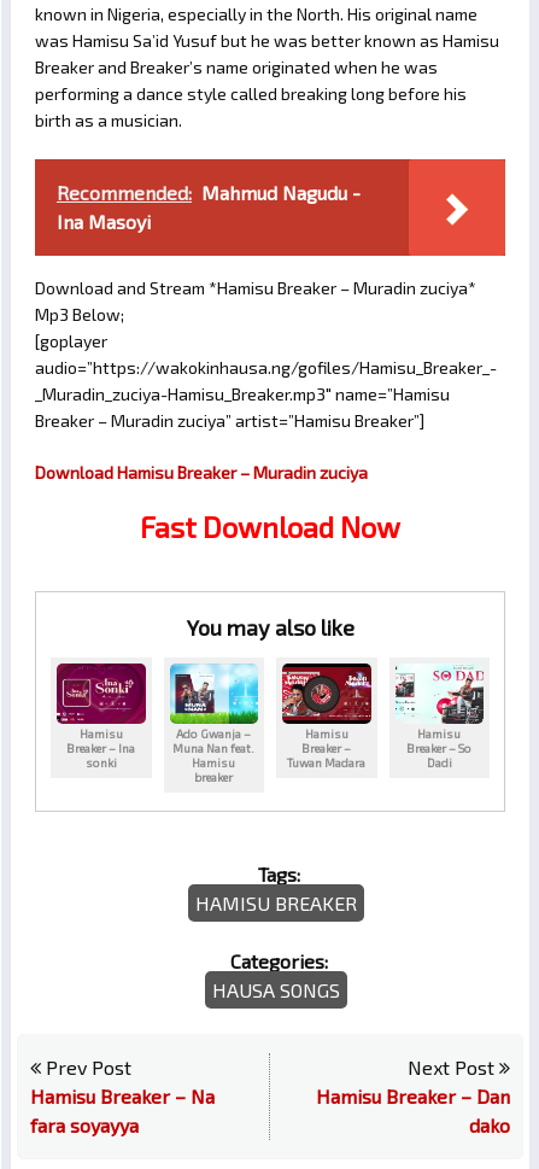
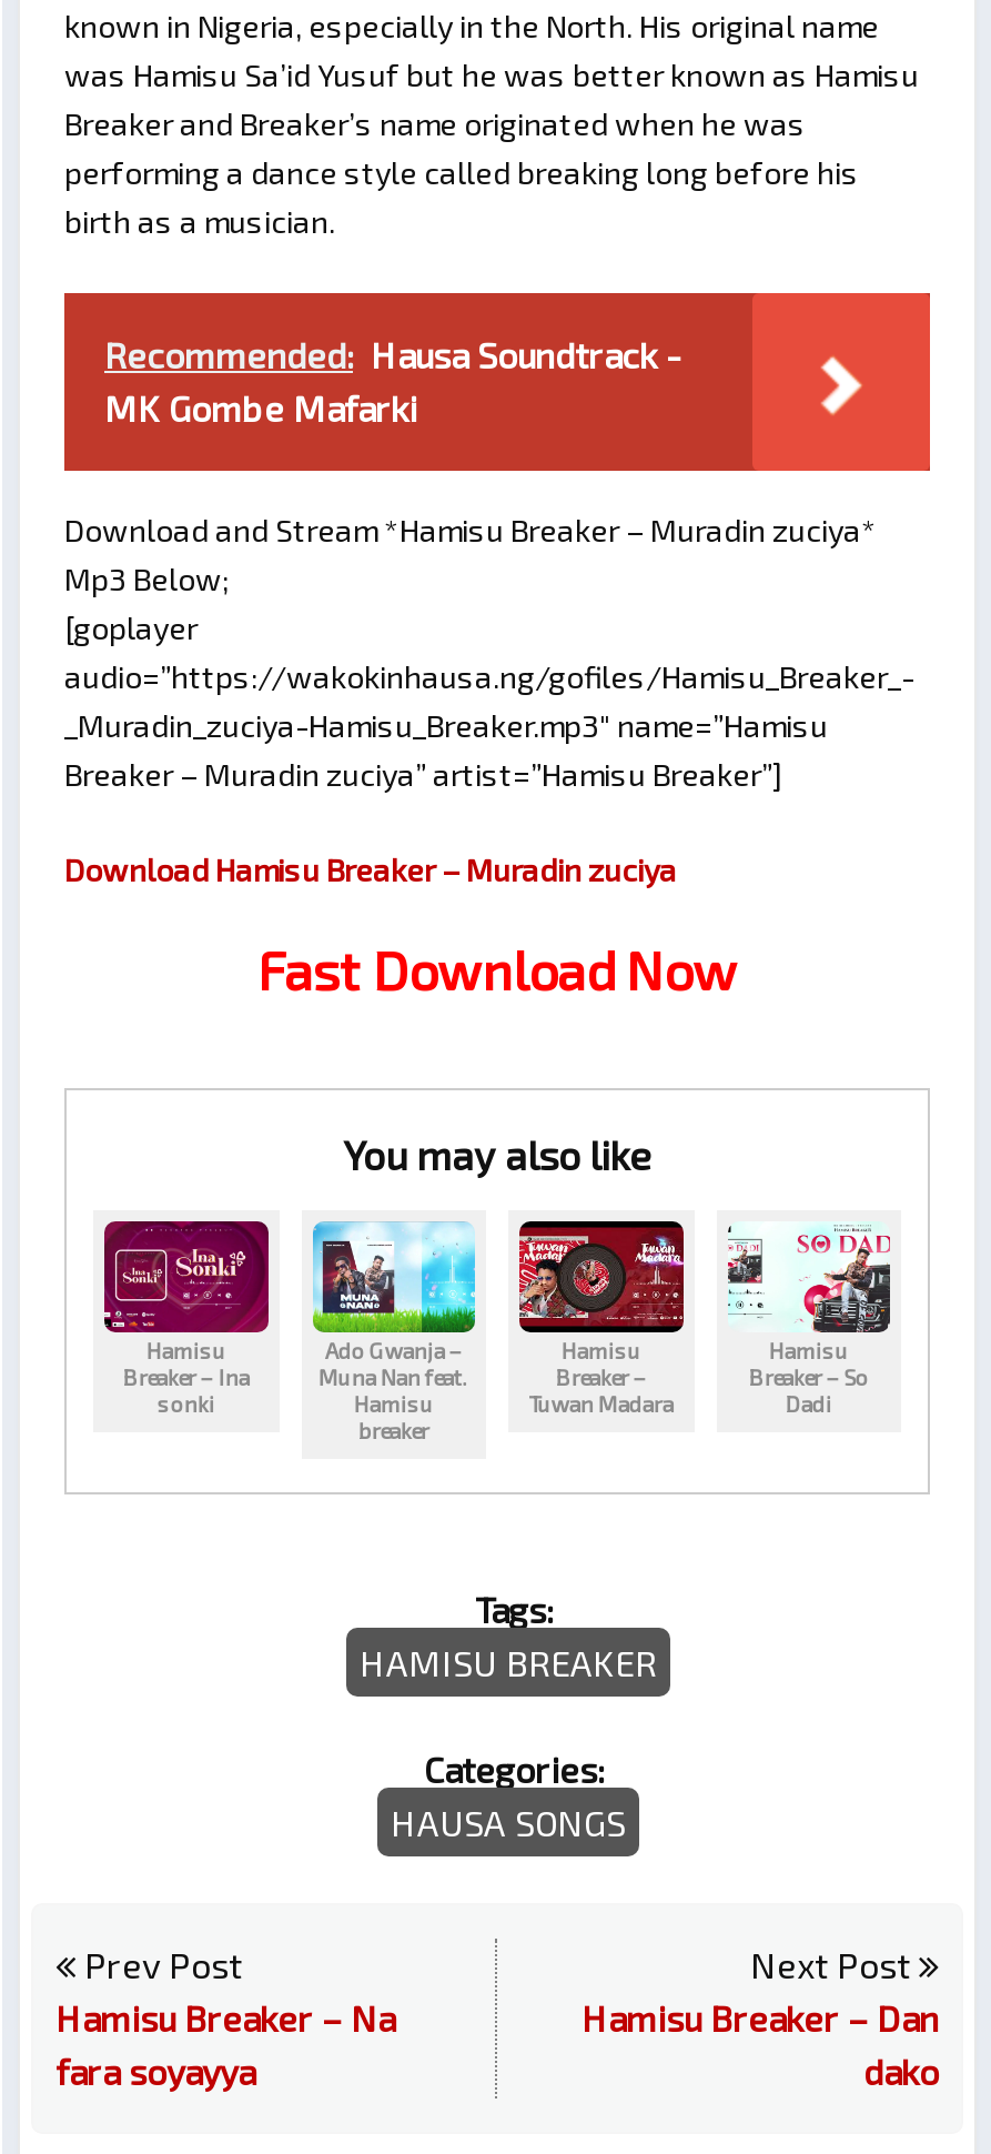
- Recommended: Mahmud Nagudu -
- Ina Masoyi
+ Recommended: Hausa Soundtrack -
+ MK Gombe Mafarki
